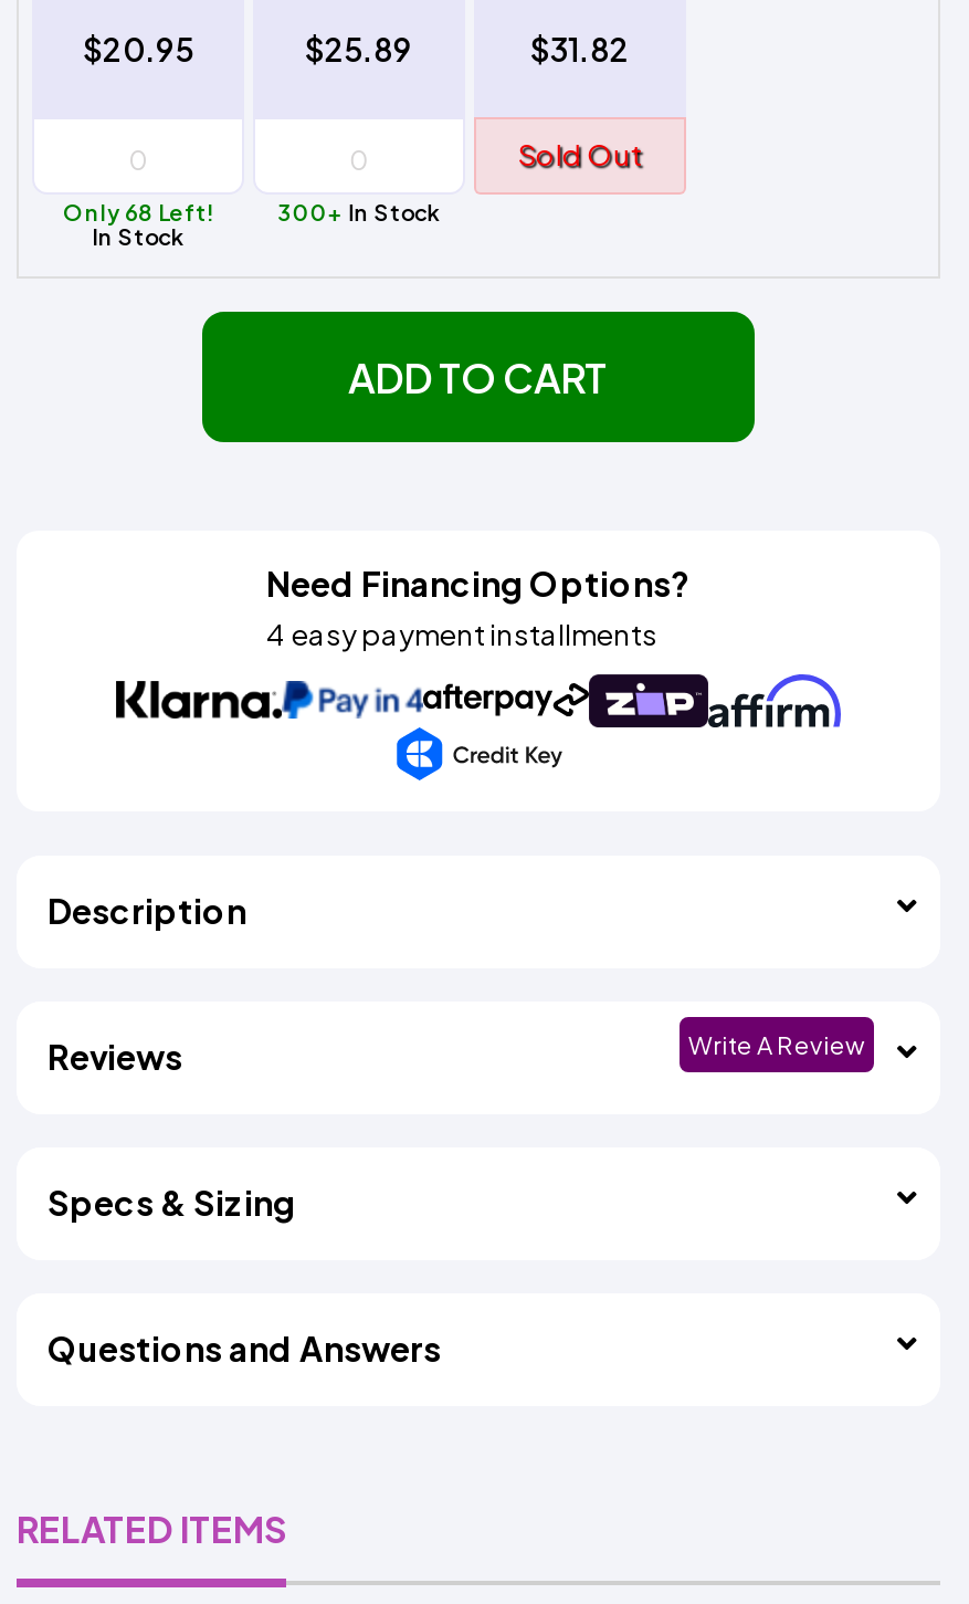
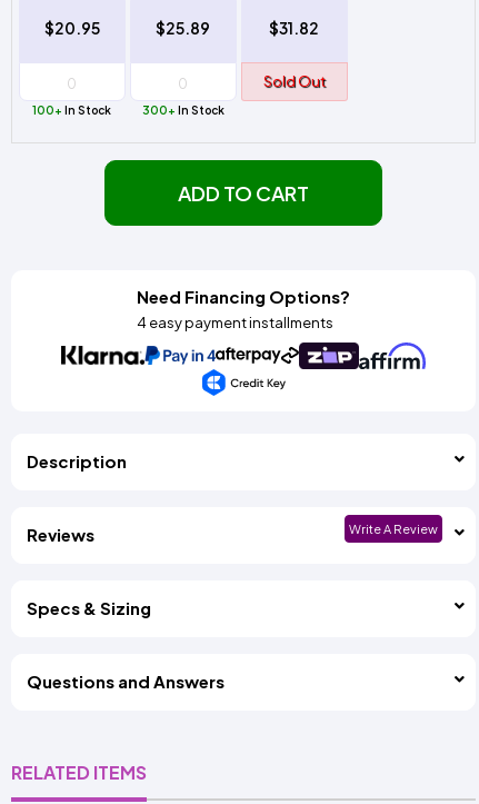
- Only 68 Left!
- In Stock
+ 100+ In Stock
